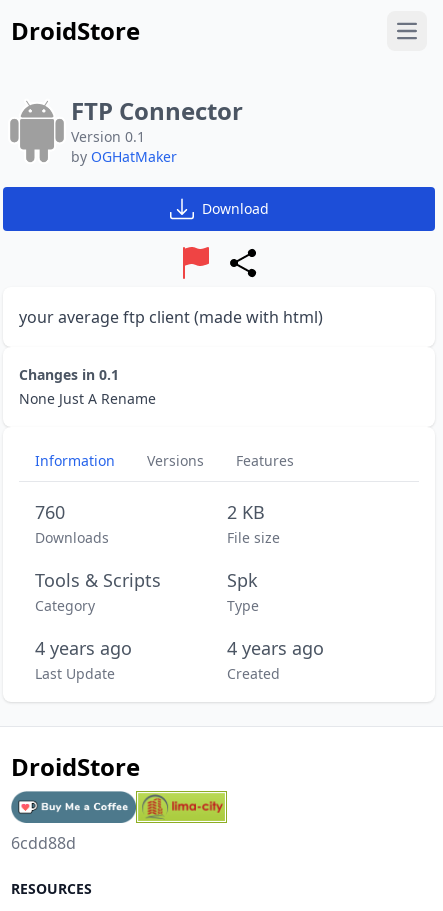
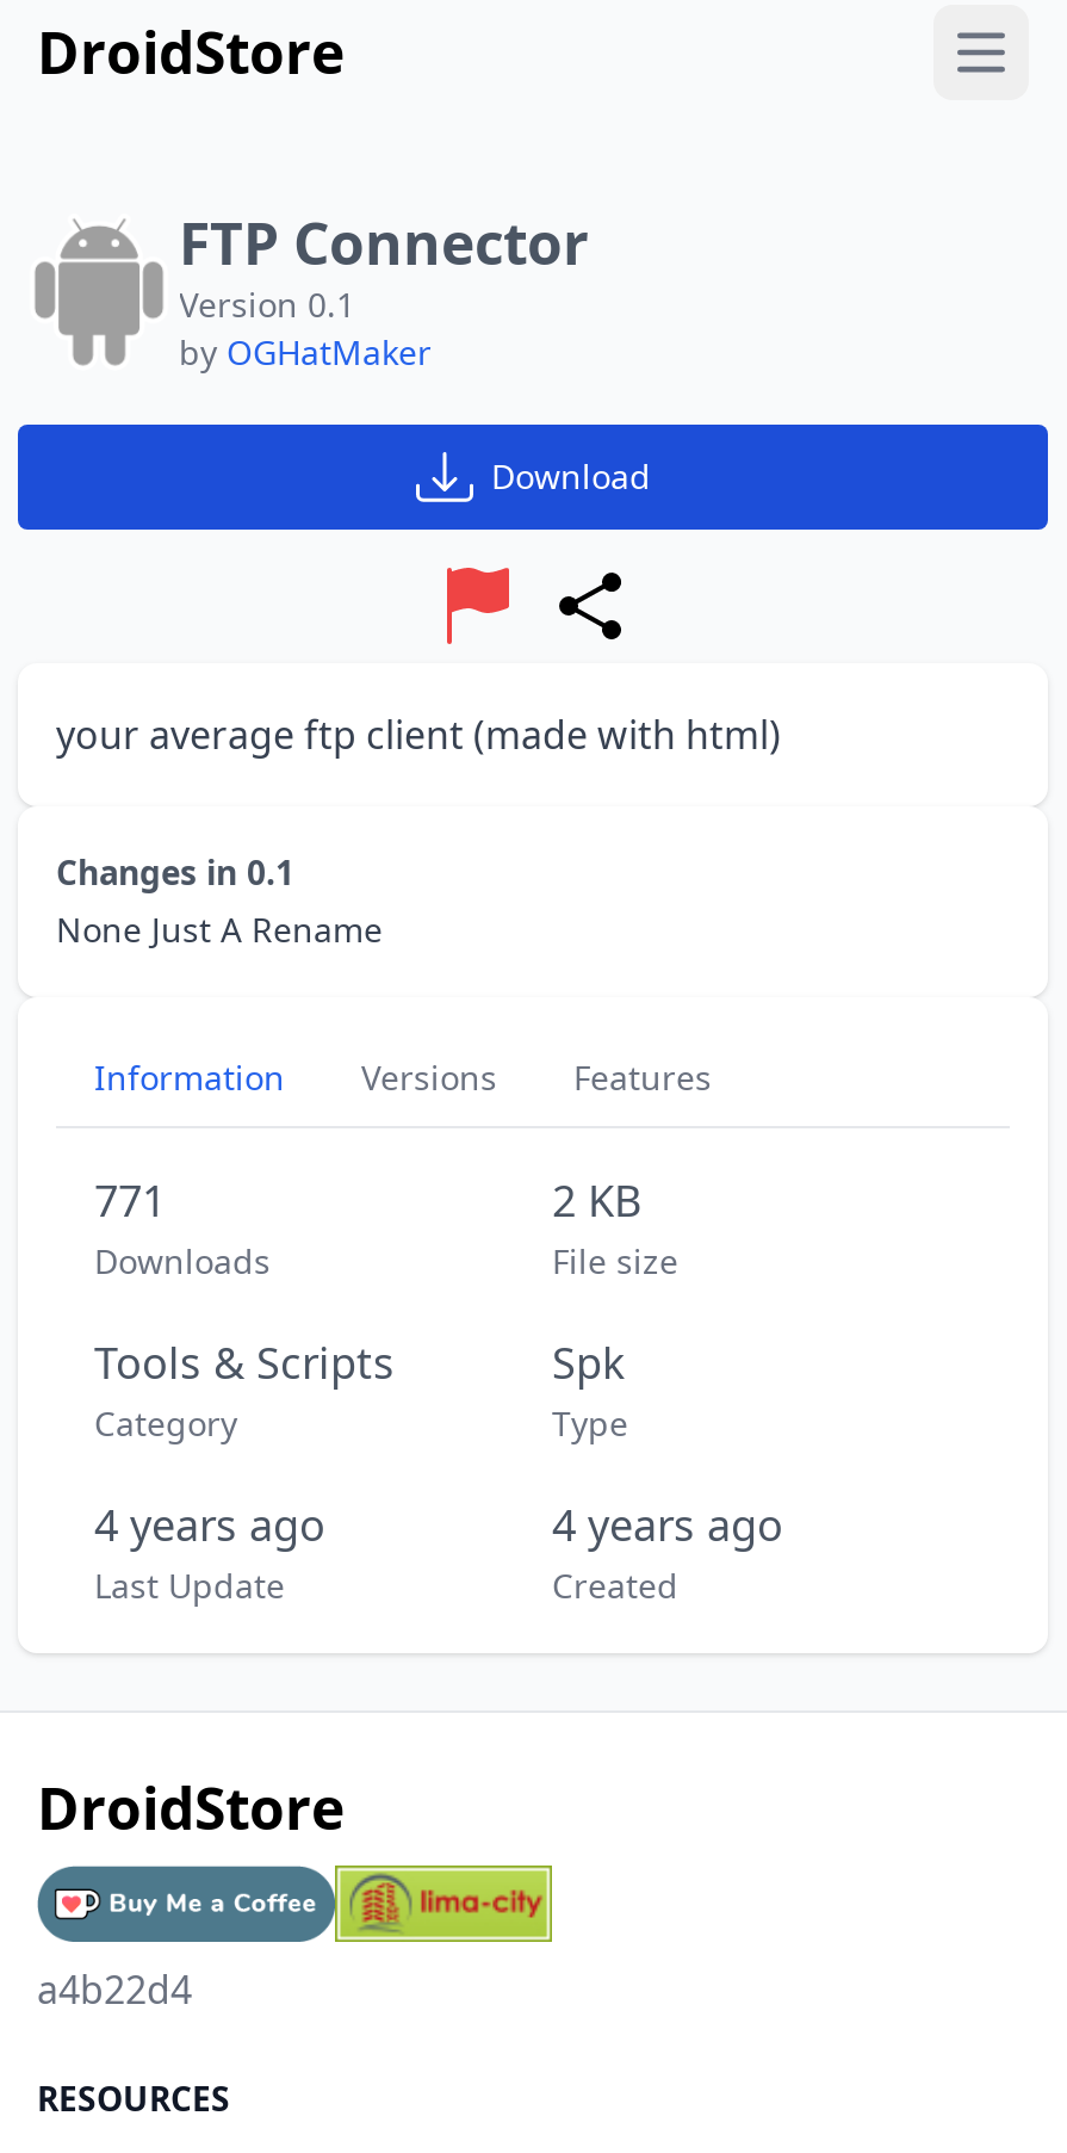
- 760
+ 771

- 6cdd88d
+ a4b22d4
